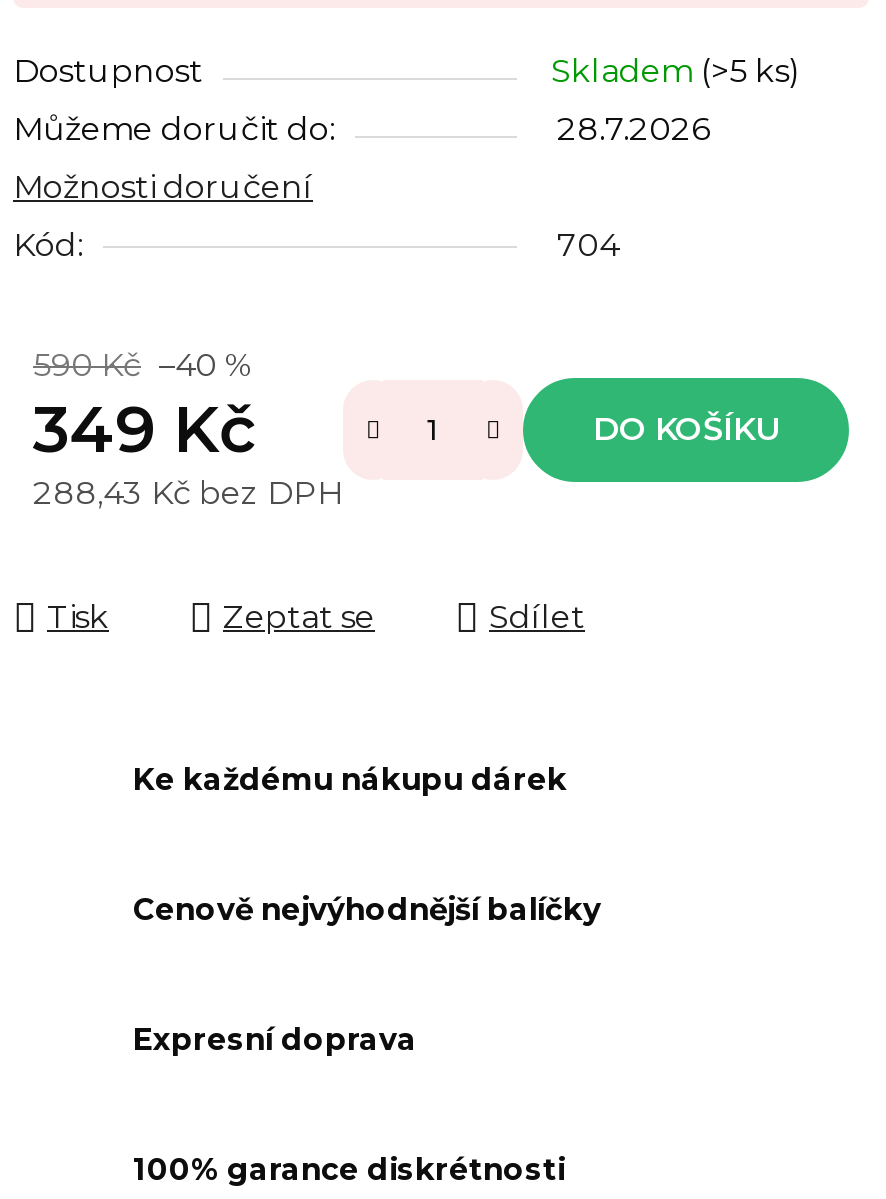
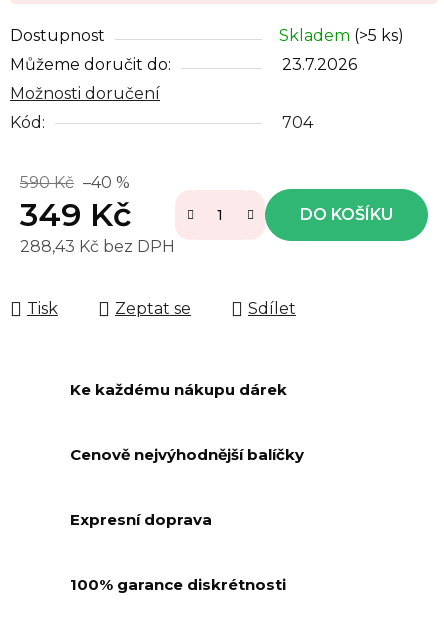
- 28.7.2026
+ 23.7.2026
